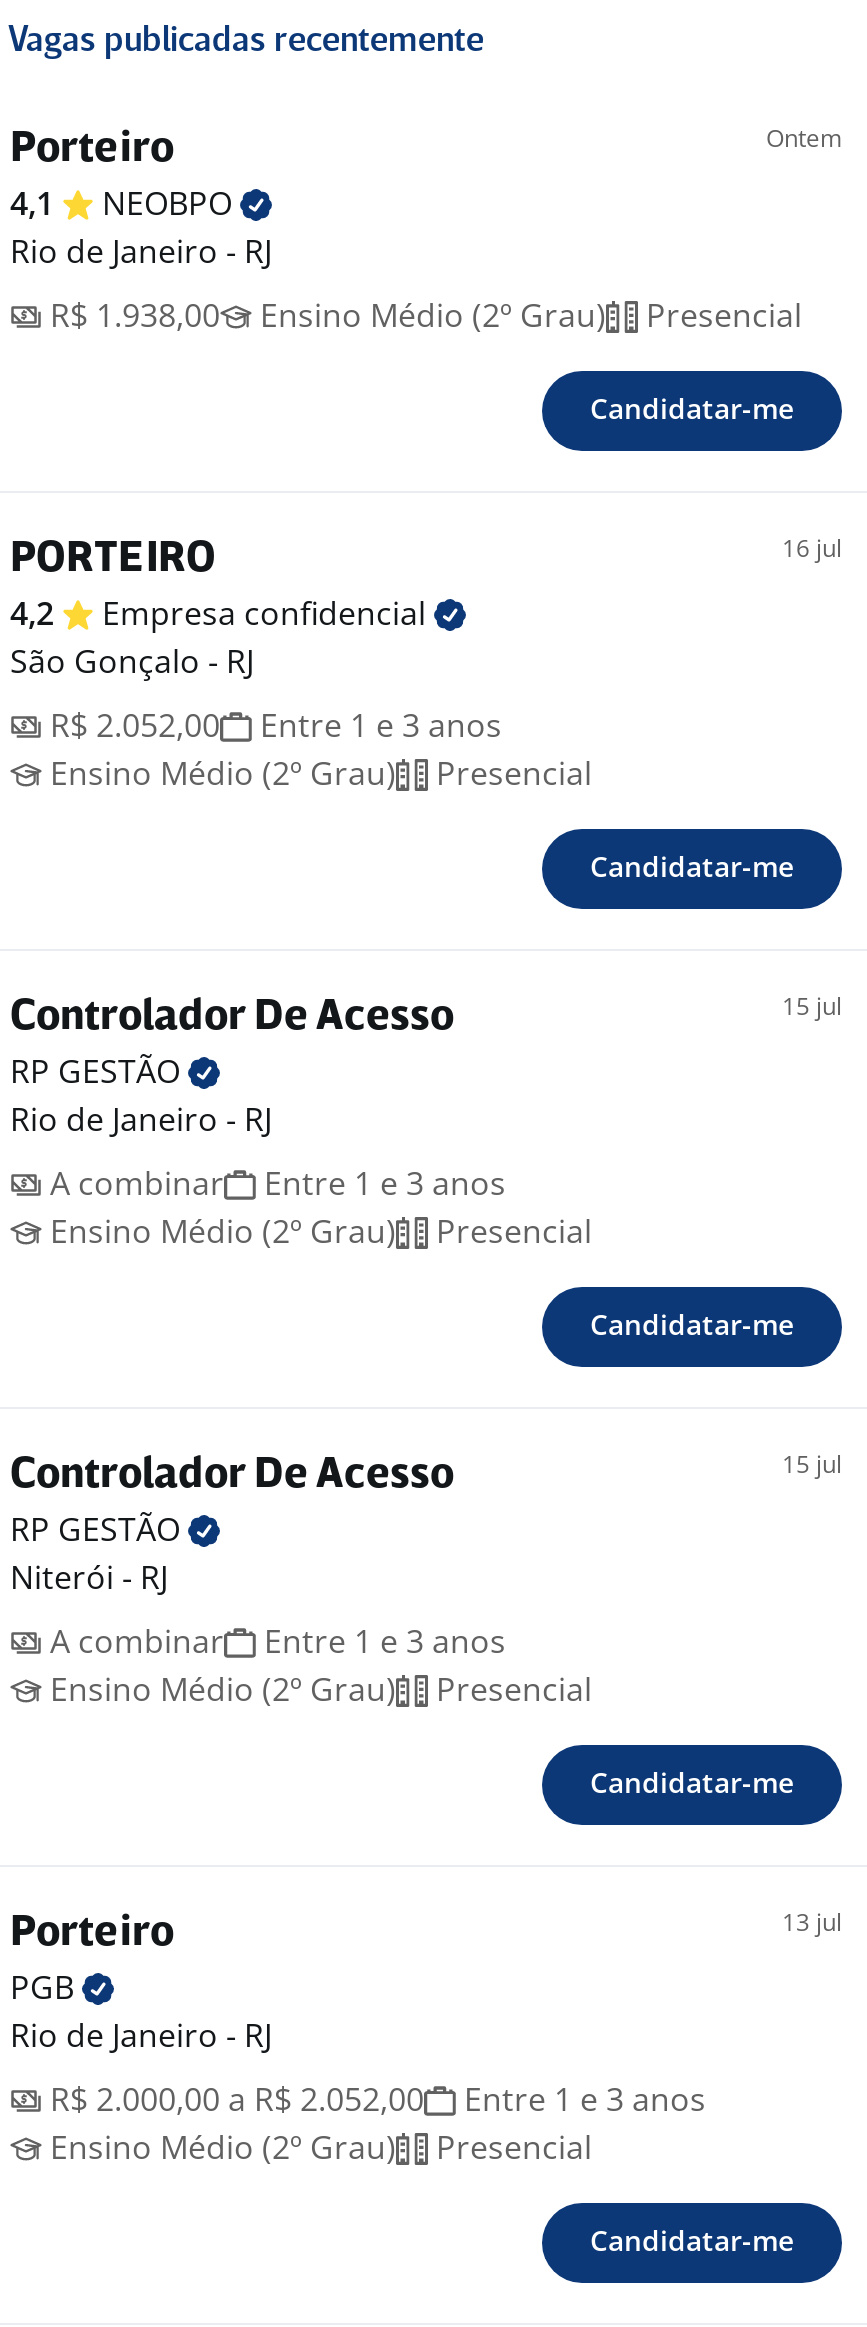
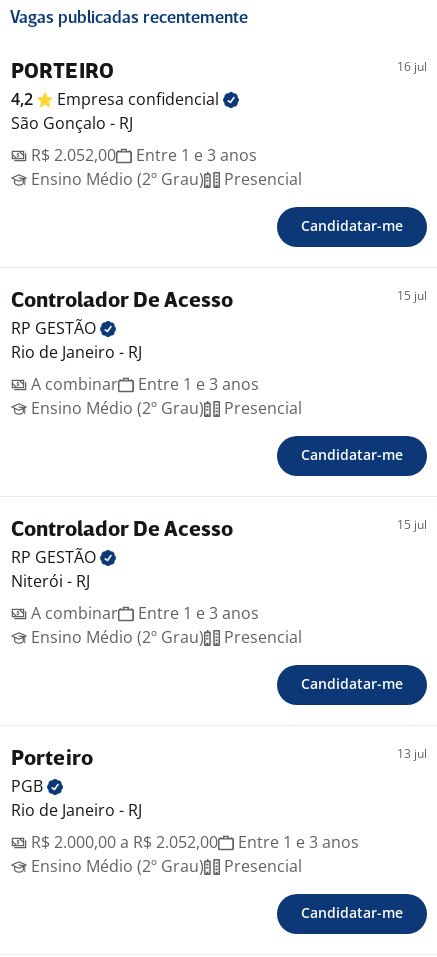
- Porteiro
- Ontem
- 4,1
- NEOBPO
- Rio de Janeiro - RJ
- R$ 1.938,00
- Ensino Médio (2º Grau)
- Presencial
- Candidatar-me
